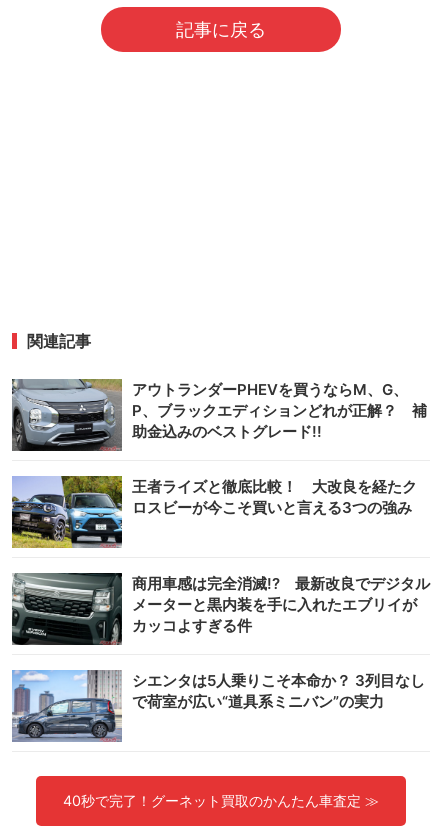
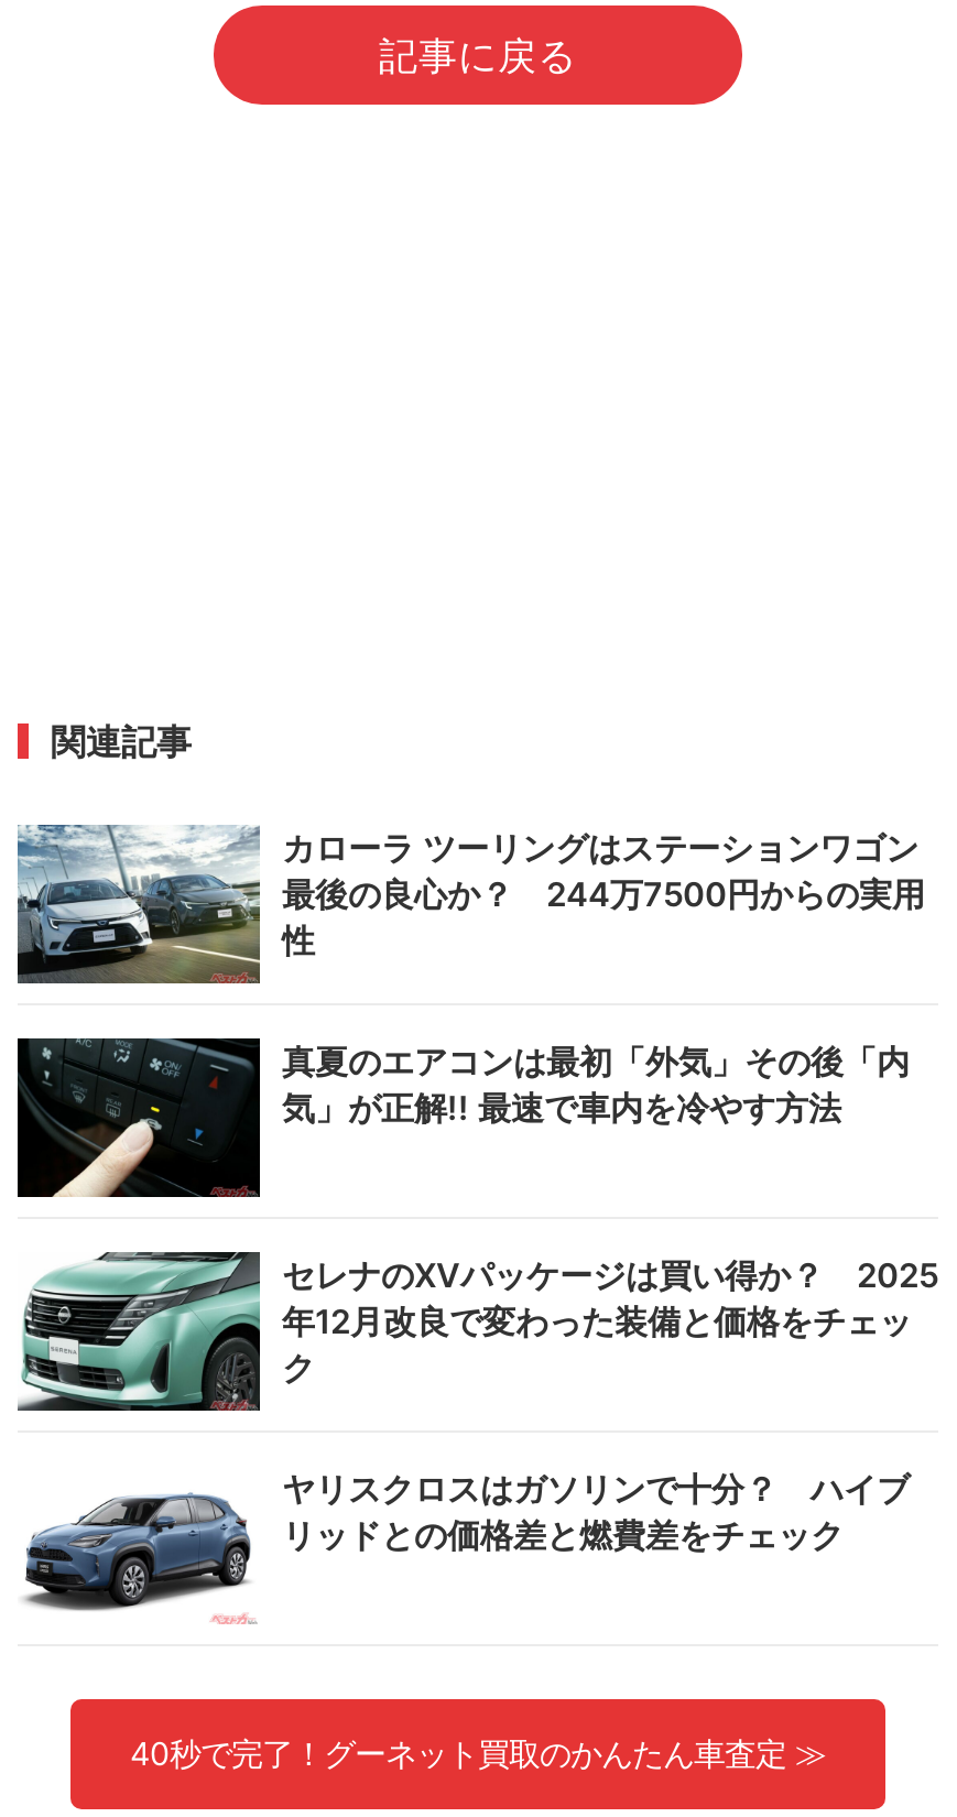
- [image]
- アウトランダーPHEVを買うならM、G、
- P、ブラックエディションどれが正解？ 補
- 助金込みのベストグレード!!
+ [image]
+ カローラ ツーリングはステーションワゴン
+ 最後の良心か？ 244万7500円からの実用
+ 性

- [image]
- 王者ライズと徹底比較！ 大改良を経たク
- ロスビーが今こそ買いと言える3つの強み
+ [image]
+ 真夏のエアコンは最初「外気」その後「内
+ 気」が正解!! 最速で車内を冷やす方法

- [image]
- 商用車感は完全消滅!? 最新改良でデジタル
- メーターと黒内装を手に入れたエブリイが
- カッコよすぎる件
+ [image]
+ セレナのXVパッケージは買い得か？ 2025
+ 年12月改良で変わった装備と価格をチェッ
+ ク

- [image]
- シエンタは5人乗りこそ本命か？ 3列目なし
- で荷室が広い“道具系ミニバン”の実力
+ [image]
+ ヤリスクロスはガソリンで十分？ ハイブ
+ リッドとの価格差と燃費差をチェック
